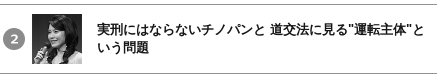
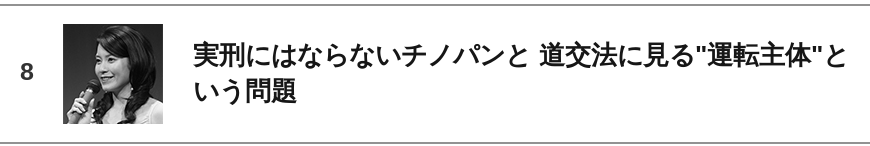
+ 8
